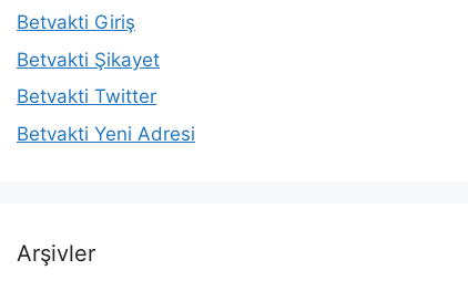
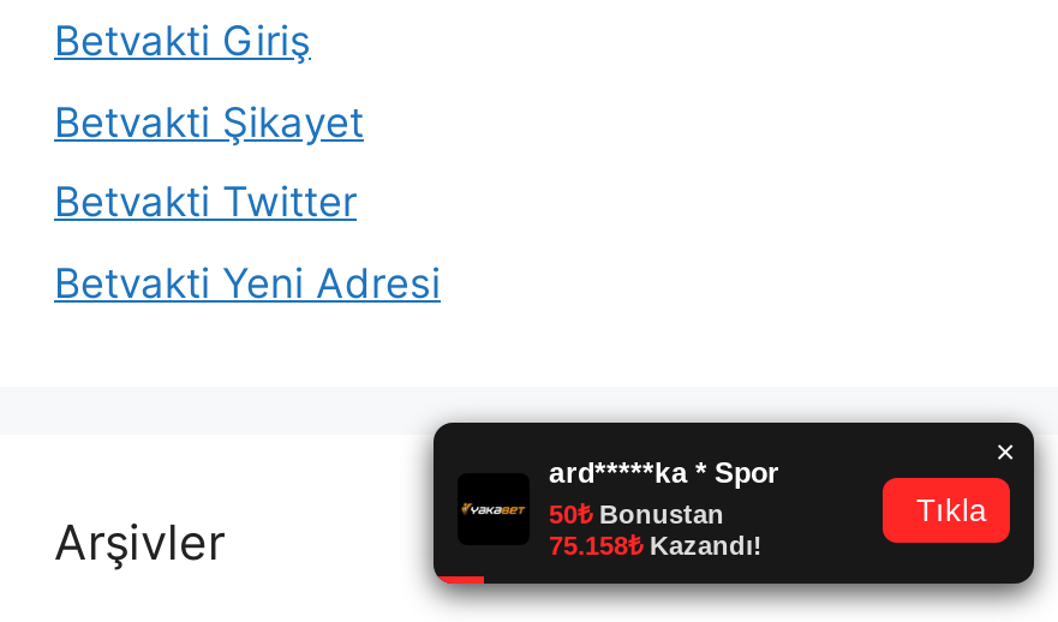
+ [image]
